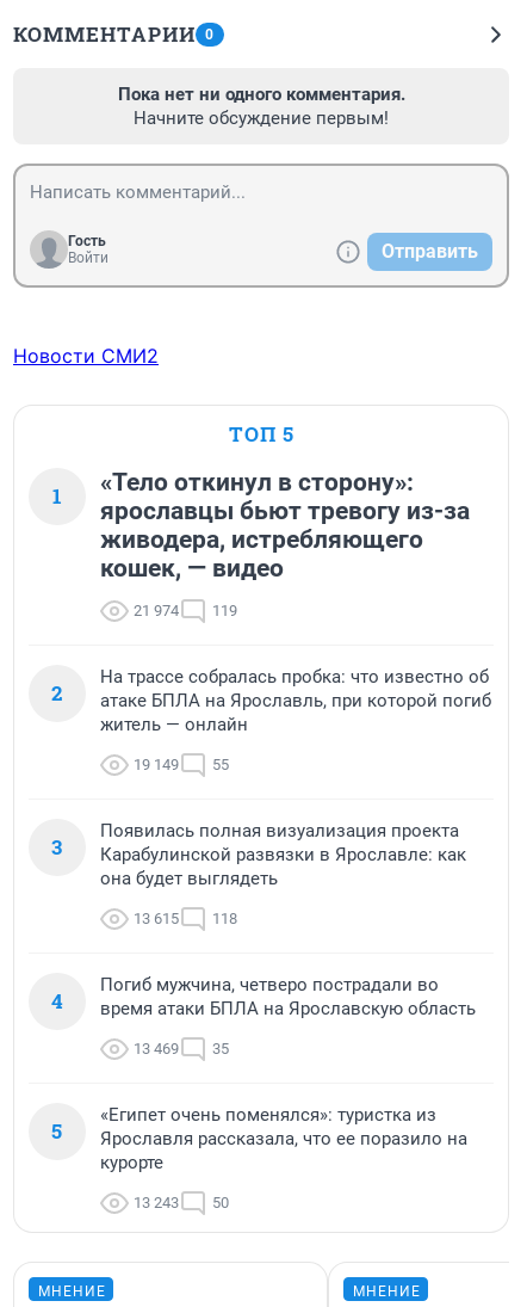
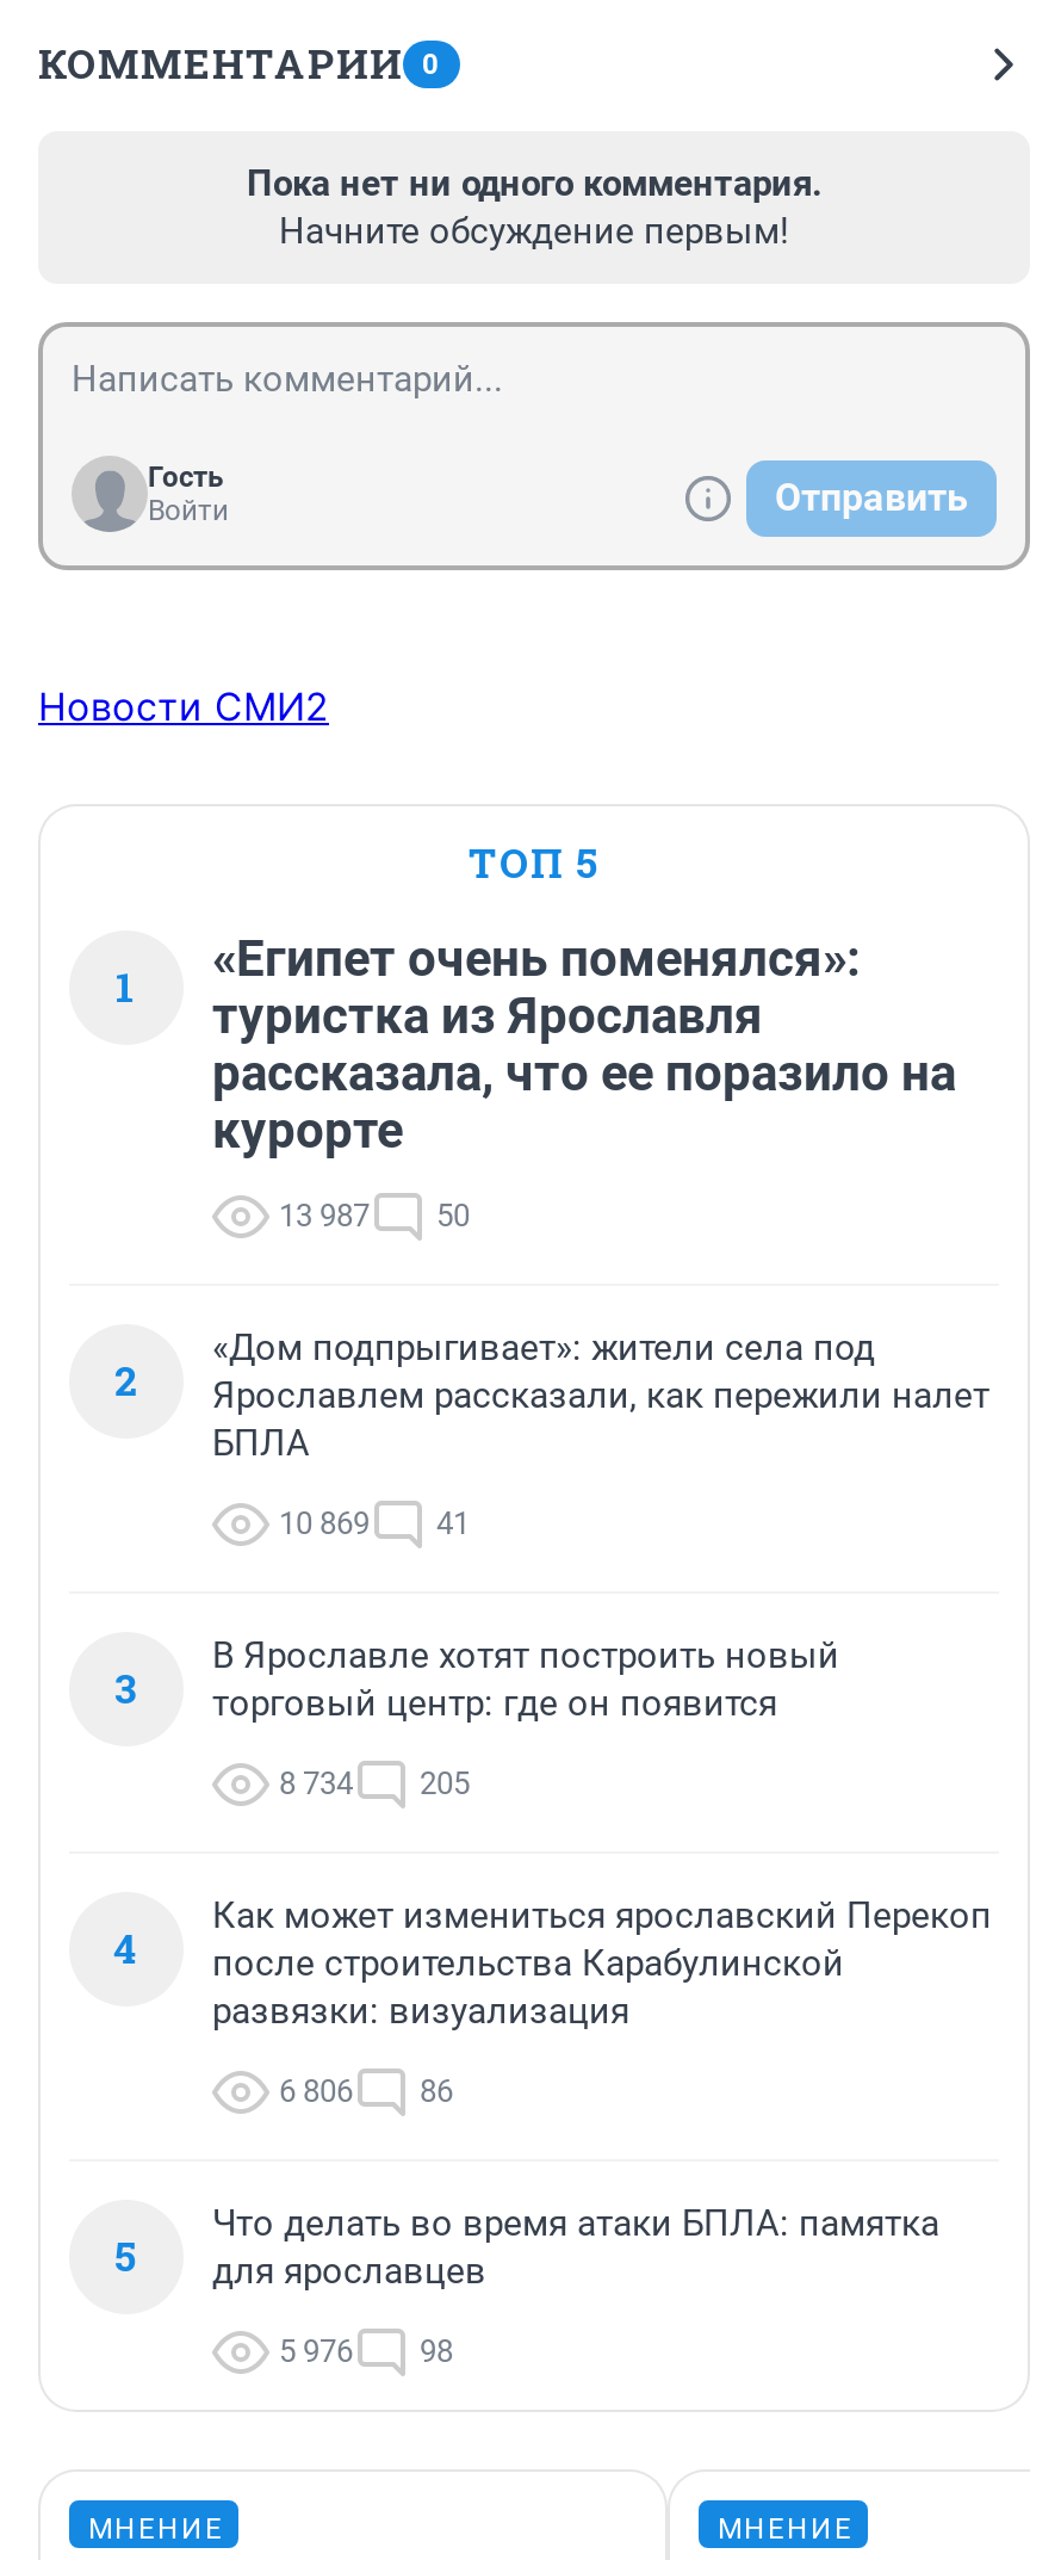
- «Тело откинул в сторону»:
- ярославцы бьют тревогу из-за
- живодера, истребляющего
- кошек, — видео
+ «Египет очень поменялся»:
+ туристка из Ярославля
+ рассказала, что ее поразило на
+ курорте

- 21 974
- 119
+ 13 987
+ 50

- На трассе собралась пробка: что известно об
- атаке БПЛА на Ярославль, при которой погиб
- житель — онлайн
+ «Дом подпрыгивает»: жители села под
+ Ярославлем рассказали, как пережили налет
+ БПЛА

- 19 149
- 55
+ 10 869
+ 41

- Появилась полная визуализация проекта
- Карабулинской развязки в Ярославле: как
- она будет выглядеть
+ В Ярославле хотят построить новый
+ торговый центр: где он появится

- 13 615
- 118
+ 8 734
+ 205

- Погиб мужчина, четверо пострадали во
- время атаки БПЛА на Ярославскую область
+ Как может измениться ярославский Перекоп
+ после строительства Карабулинской
+ развязки: визуализация

- 13 469
- 35
+ 6 806
+ 86

- «Египет очень поменялся»: туристка из
- Ярославля рассказала, что ее поразило на
- курорте
+ Что делать во время атаки БПЛА: памятка
+ для ярославцев

- 13 243
- 50
+ 5 976
+ 98
